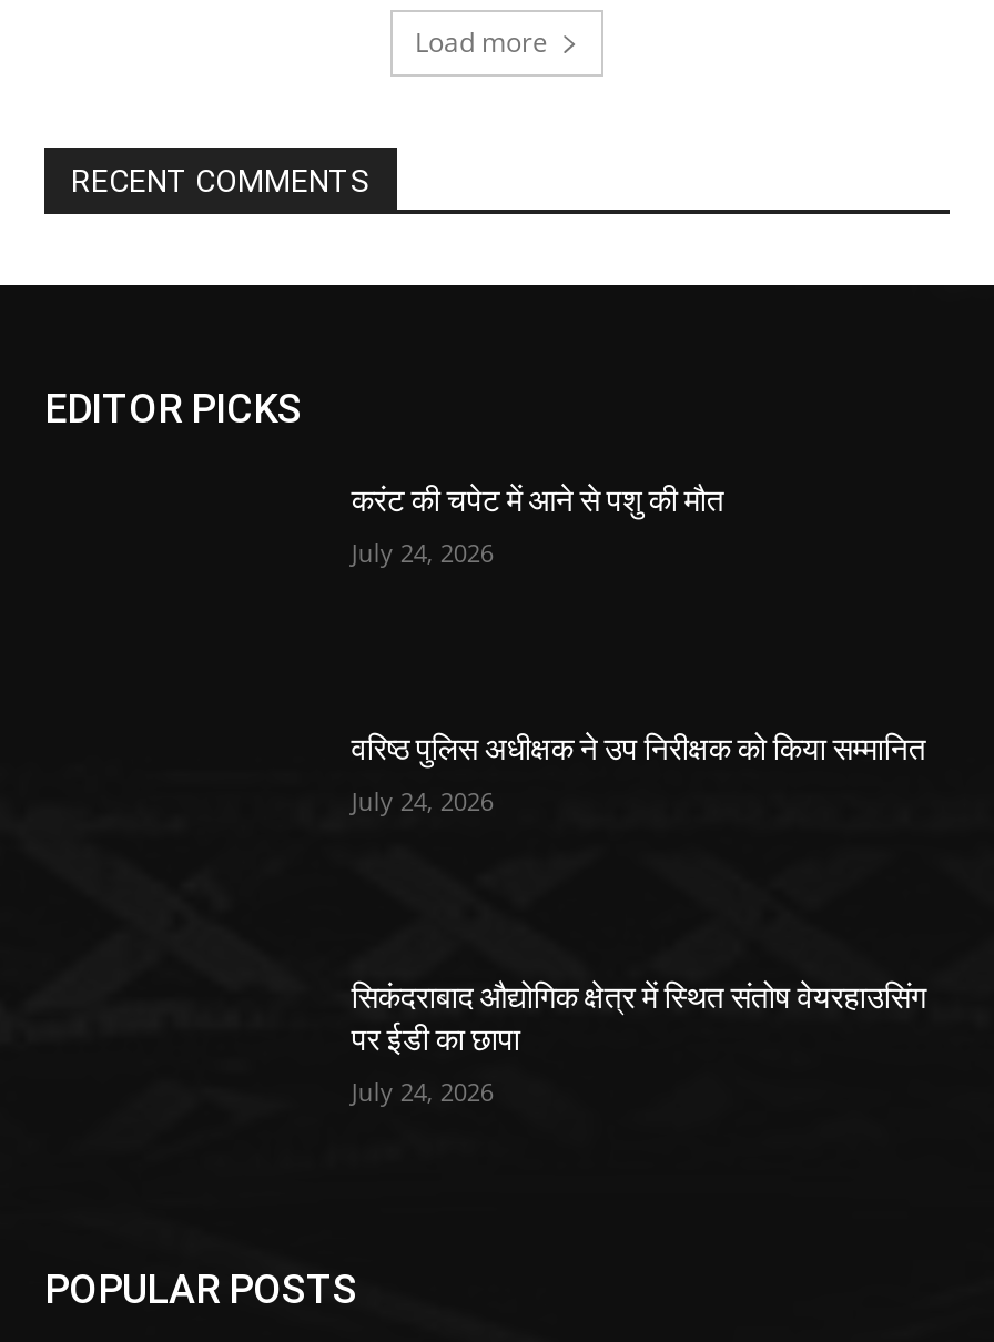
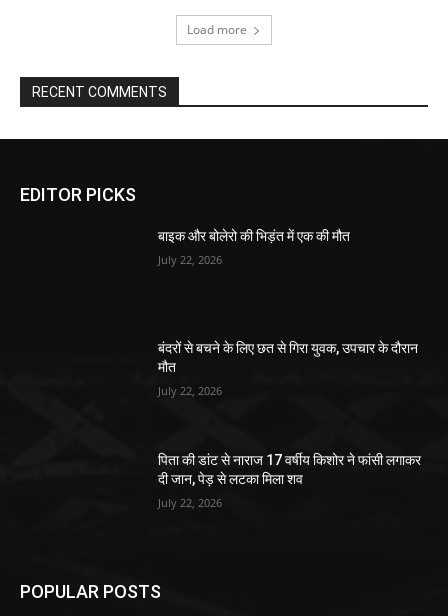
- करंट की चपेट में आने से पशु की मौत
+ बाइक और बोलेरो की भिड़ंत में एक की मौत

- July 24, 2026
+ July 22, 2026

- वरिष्ठ पुलिस अधीक्षक ने उप निरीक्षक को किया सम्मानित
+ बंदरों से बचने के लिए छत से गिरा युवक, उपचार के दौरान
+ मौत

- July 24, 2026
+ July 22, 2026

- सिकंदराबाद औद्योगिक क्षेत्र में स्थित संतोष वेयरहाउसिंग
- पर ईडी का छापा
+ पिता की डांट से नाराज 17 वर्षीय किशोर ने फांसी लगाकर
+ दी जान, पेड़ से लटका मिला शव

- July 24, 2026
+ July 22, 2026
